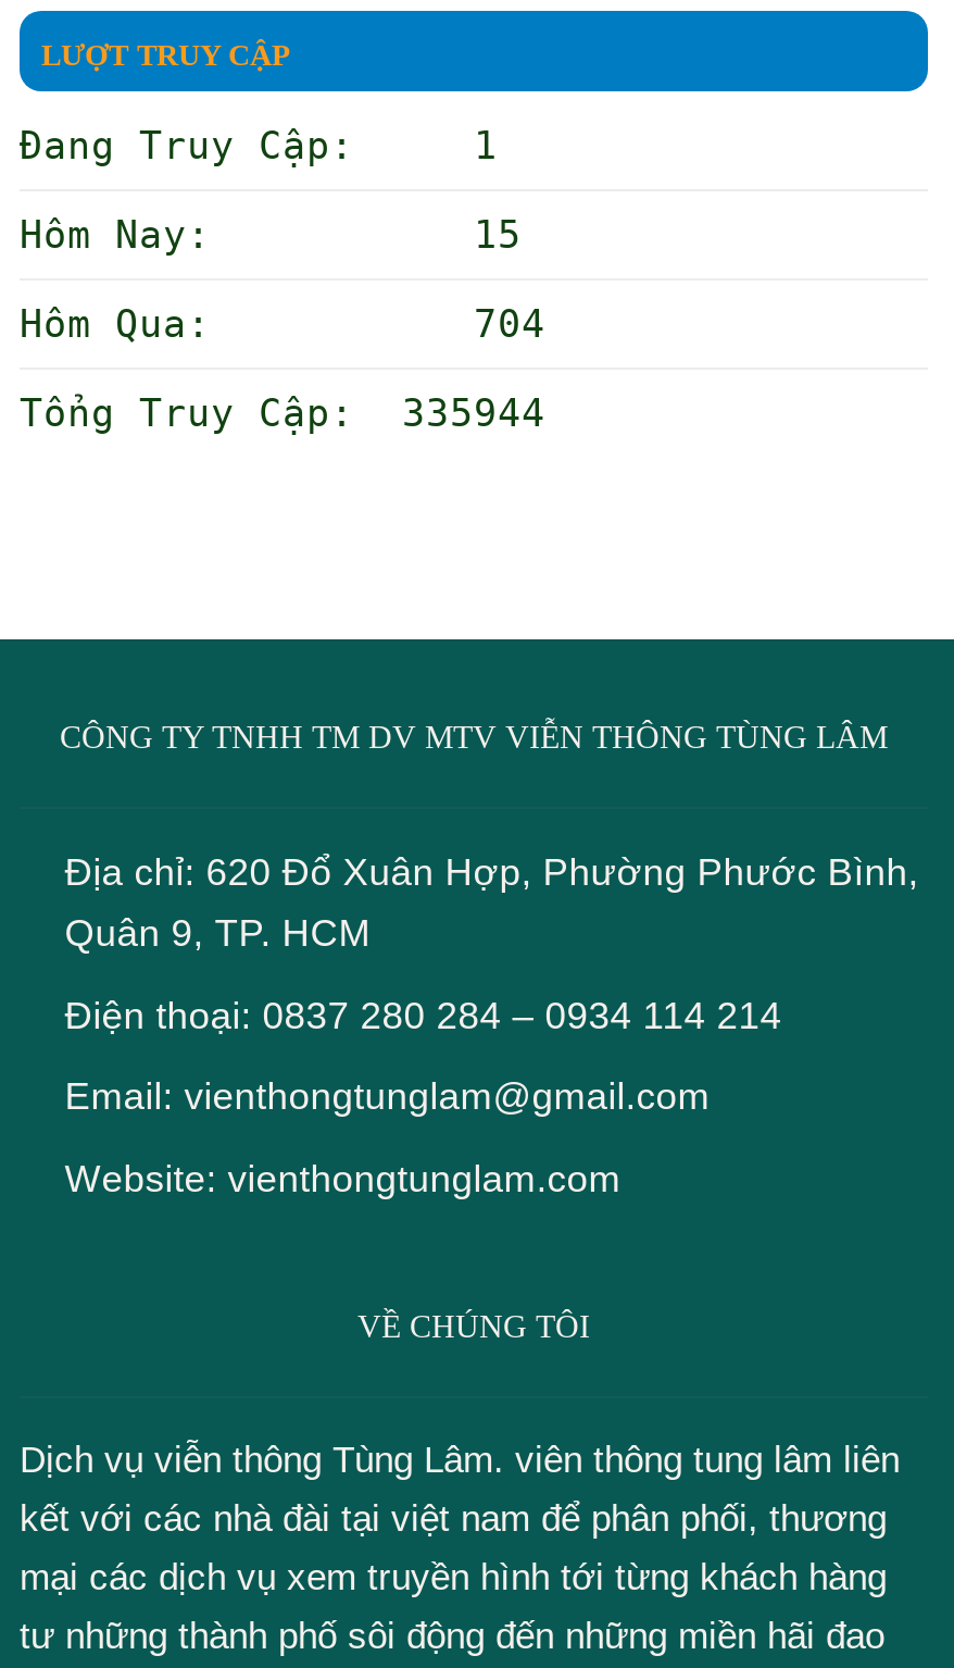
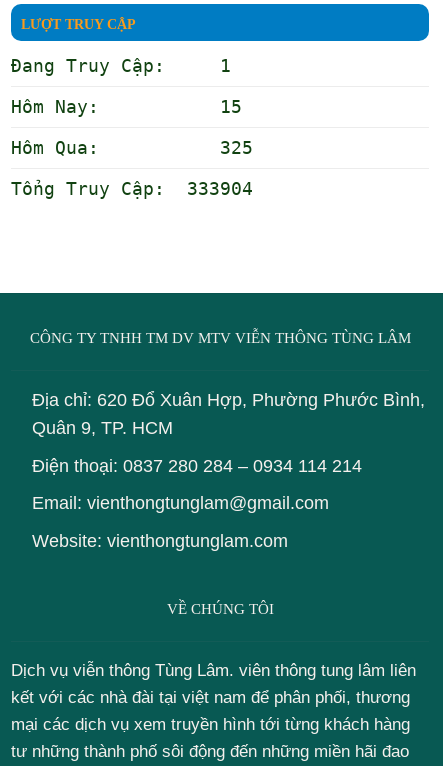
- Hôm Qua: 704
+ Hôm Qua: 325

- Tổng Truy Cập: 335944
+ Tổng Truy Cập: 333904
